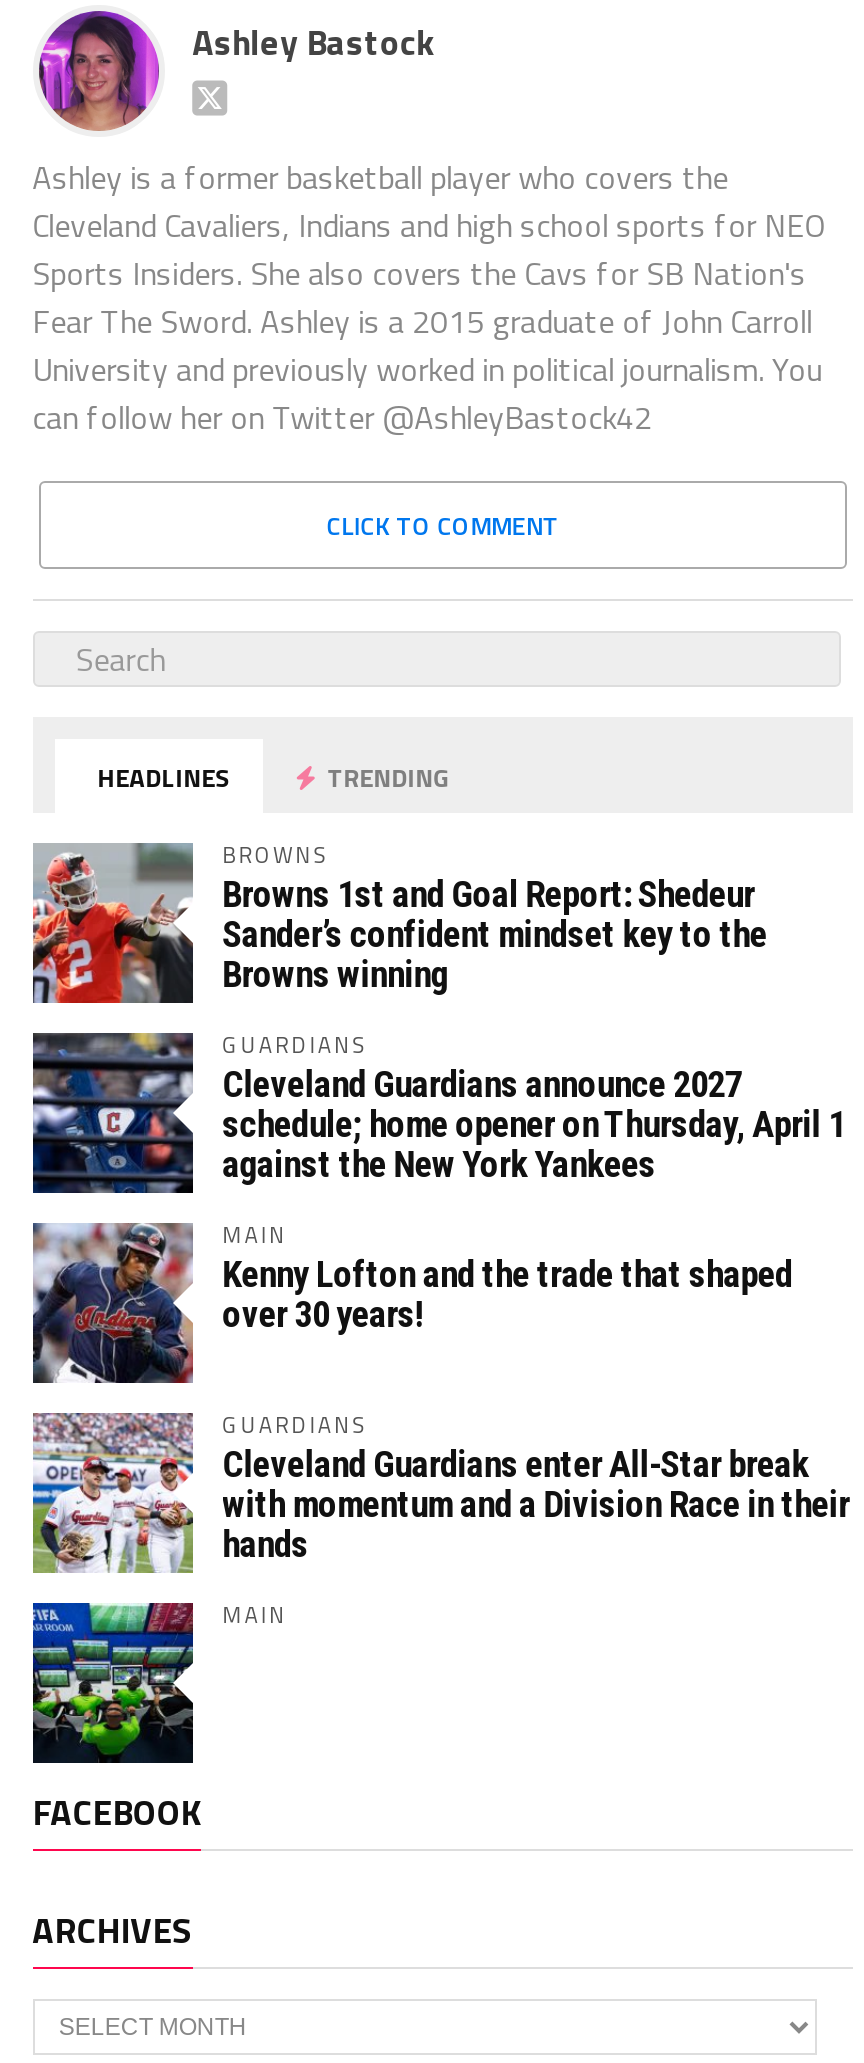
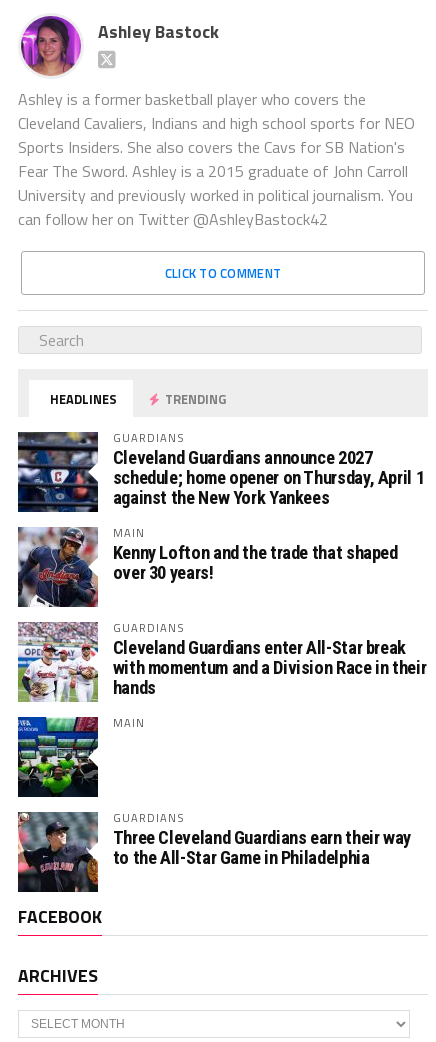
- [image]
- BROWNS
- Browns 1st and Goal Report: Shedeur
- Sander’s confident mindset key to the
- Browns winning

moved up: [image] | GUARDIANS | Cleveland Guardians announce 2027 | ... | hands | MAIN

moved up: [image]

+ [image]
+ GUARDIANS
+ Three Cleveland Guardians earn their way
+ to the All-Star Game in Philadelphia
